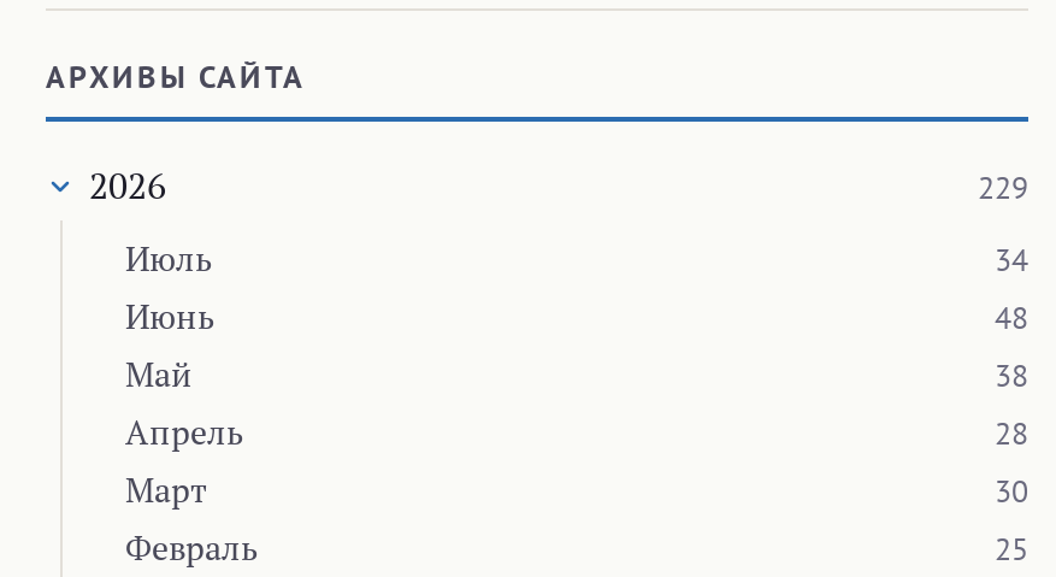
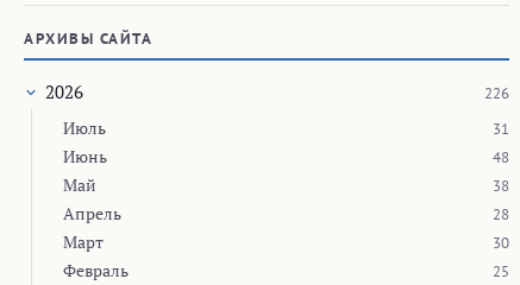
- 229
+ 226

- 34
+ 31
